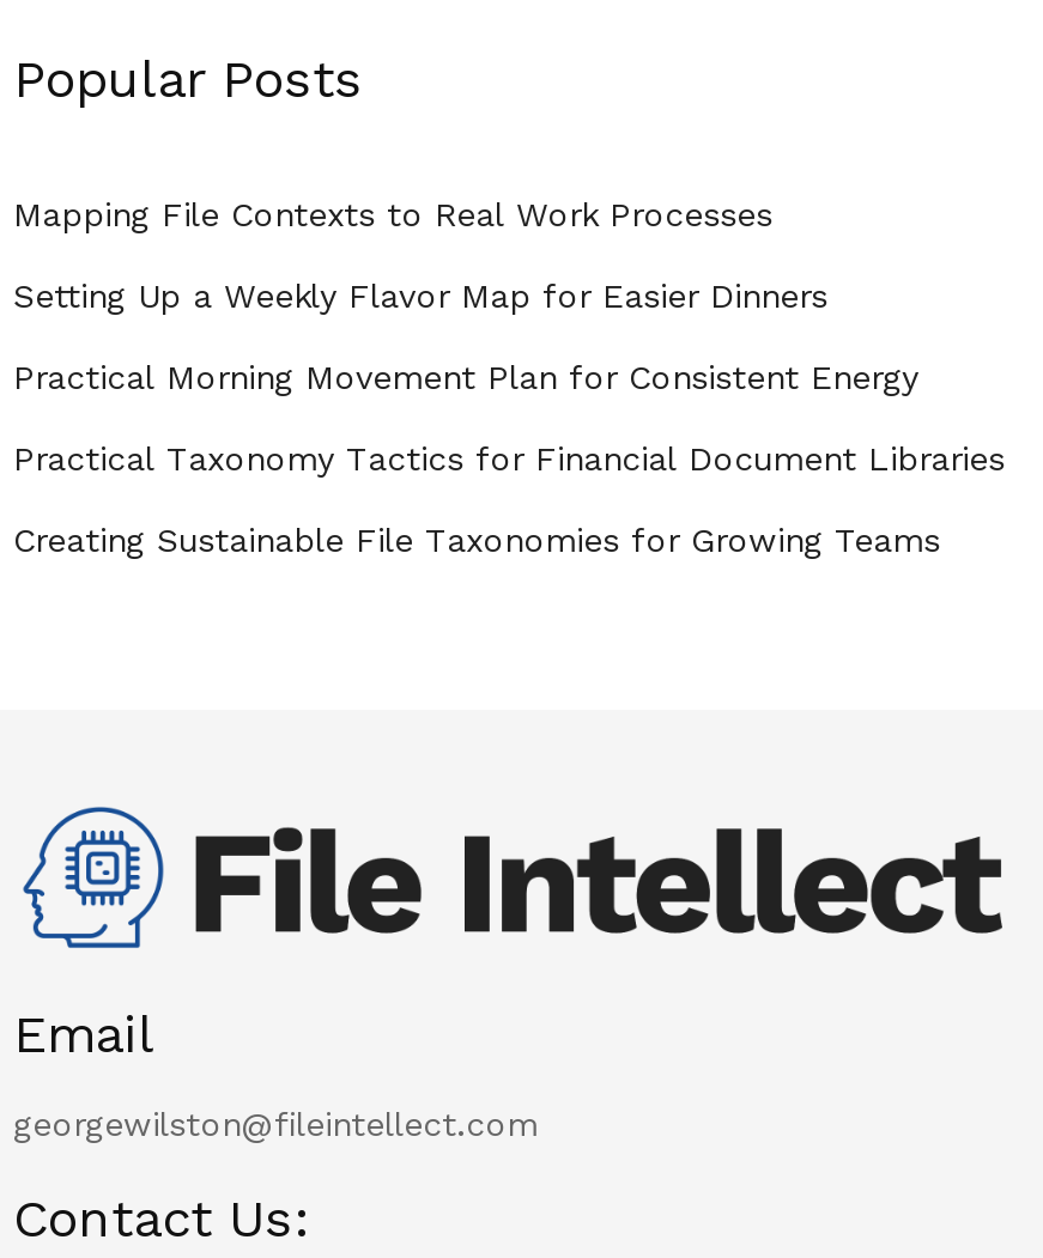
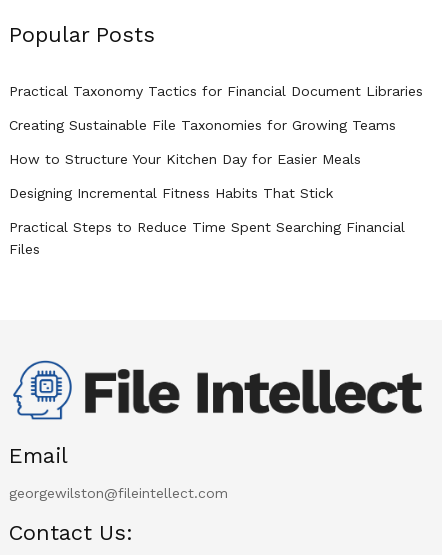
- Mapping File Contexts to Real Work Processes
- Setting Up a Weekly Flavor Map for Easier Dinners
- Practical Morning Movement Plan for Consistent Energy

moved up: Practical Taxonomy Tactics for Financial Document Libraries | Creating Sustainable File Taxonomies for Growing Teams

+ How to Structure Your Kitchen Day for Easier Meals
+ Designing Incremental Fitness Habits That Stick
+ Practical Steps to Reduce Time Spent Searching Financial
+ Files
